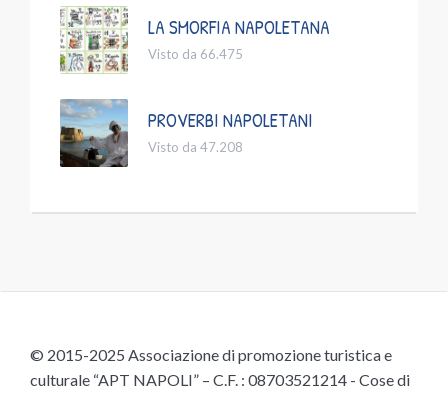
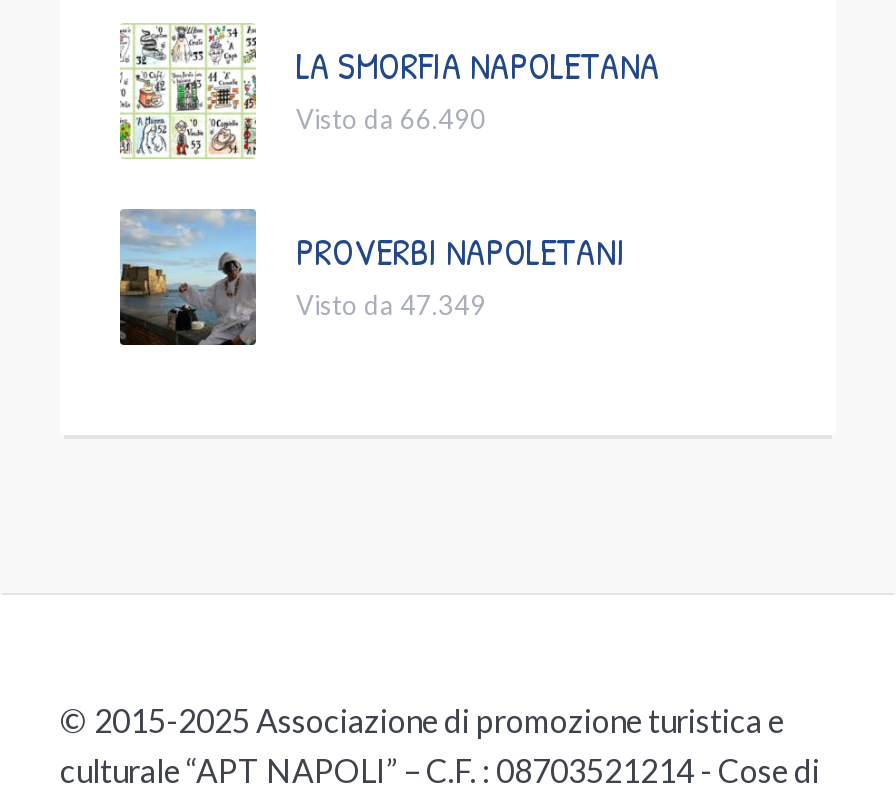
- Visto da 66.475
+ Visto da 66.490

- Visto da 47.208
+ Visto da 47.349
